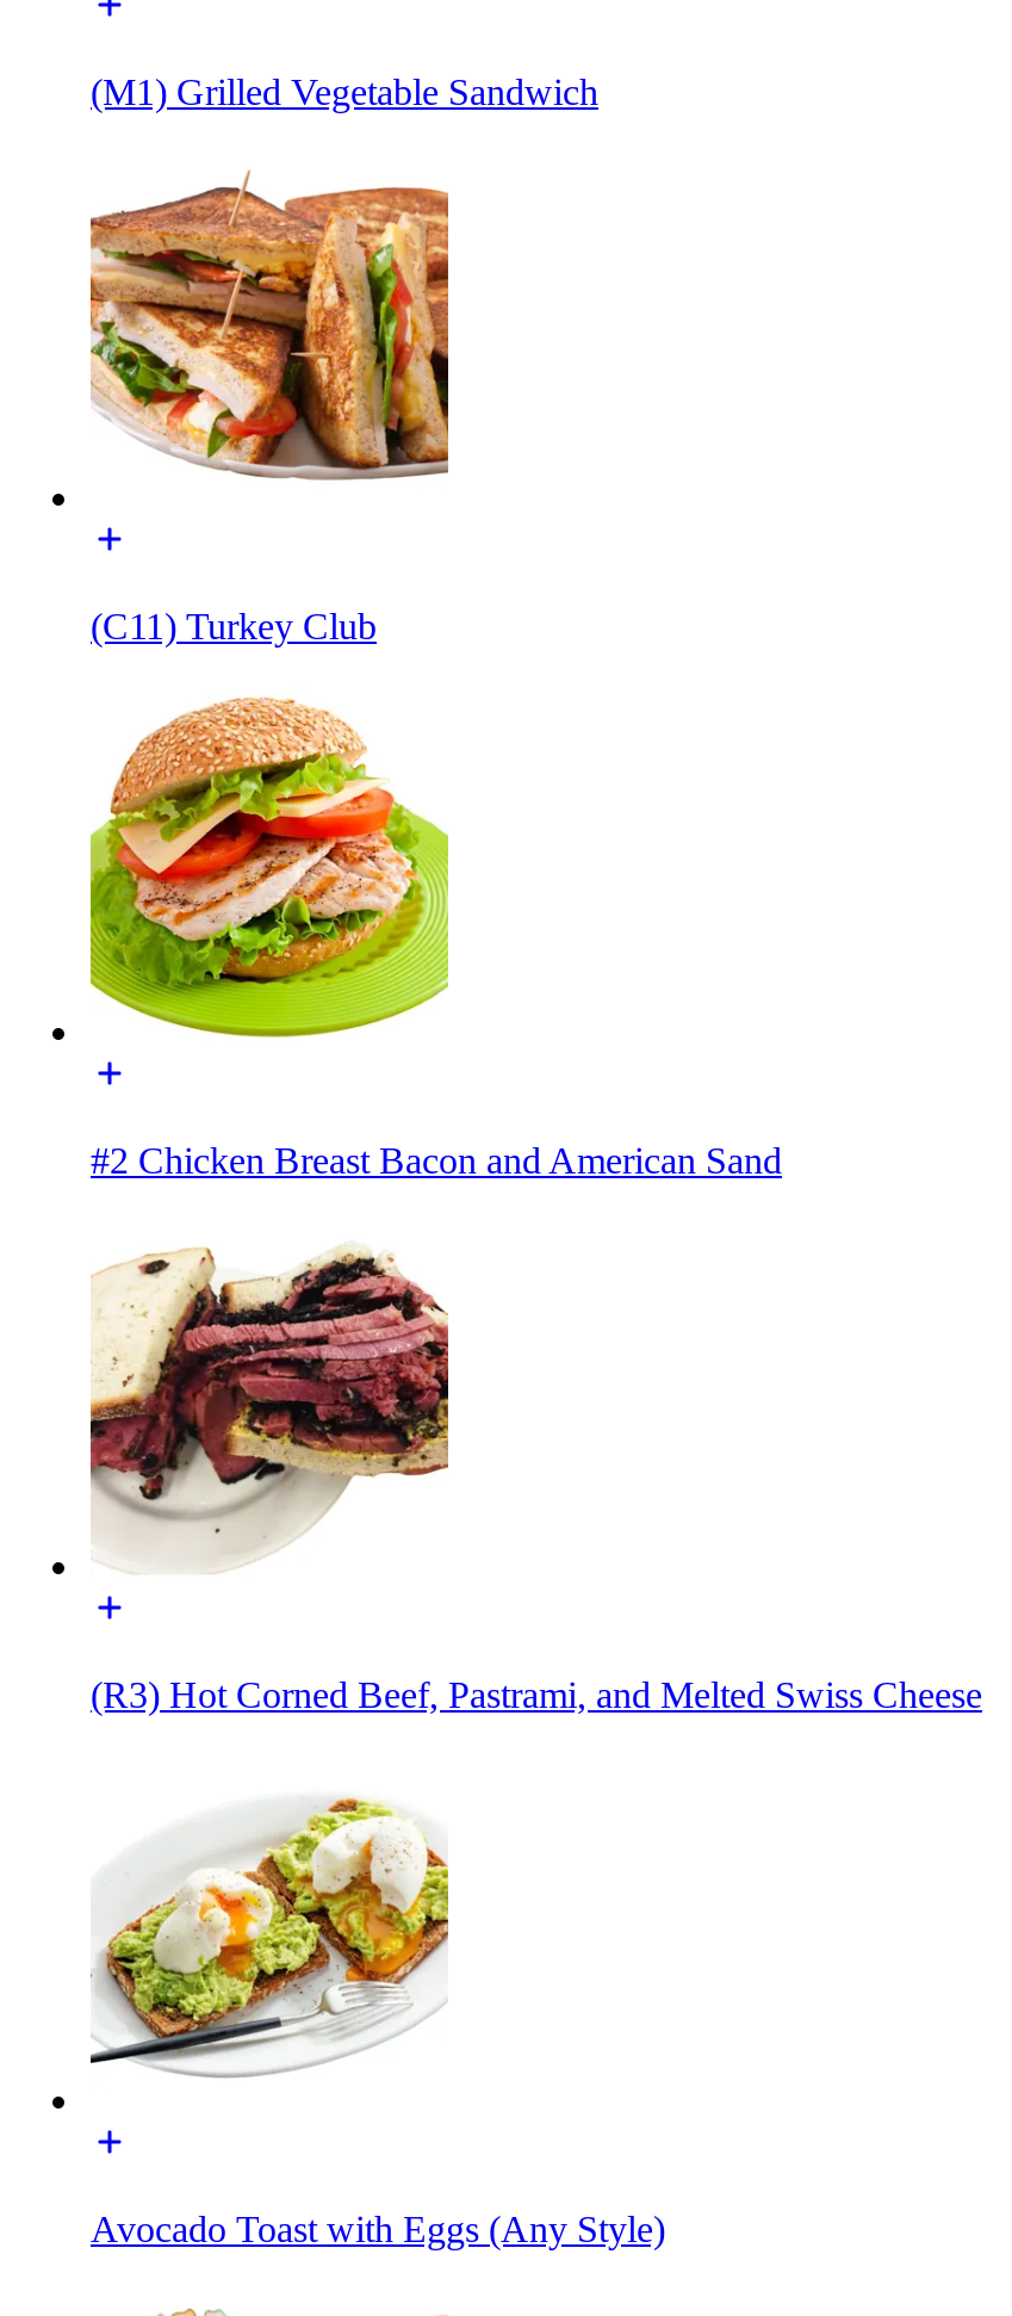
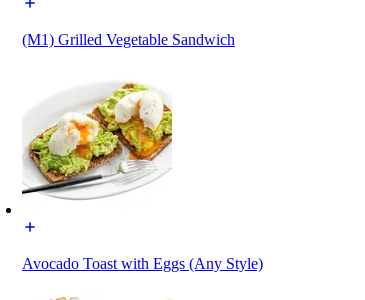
- [image]

- (C11) Turkey Club

- [image]

- #2 Chicken Breast Bacon and American Sand

- [image]

- (R3) Hot Corned Beef, Pastrami, and Melted Swiss Cheese
